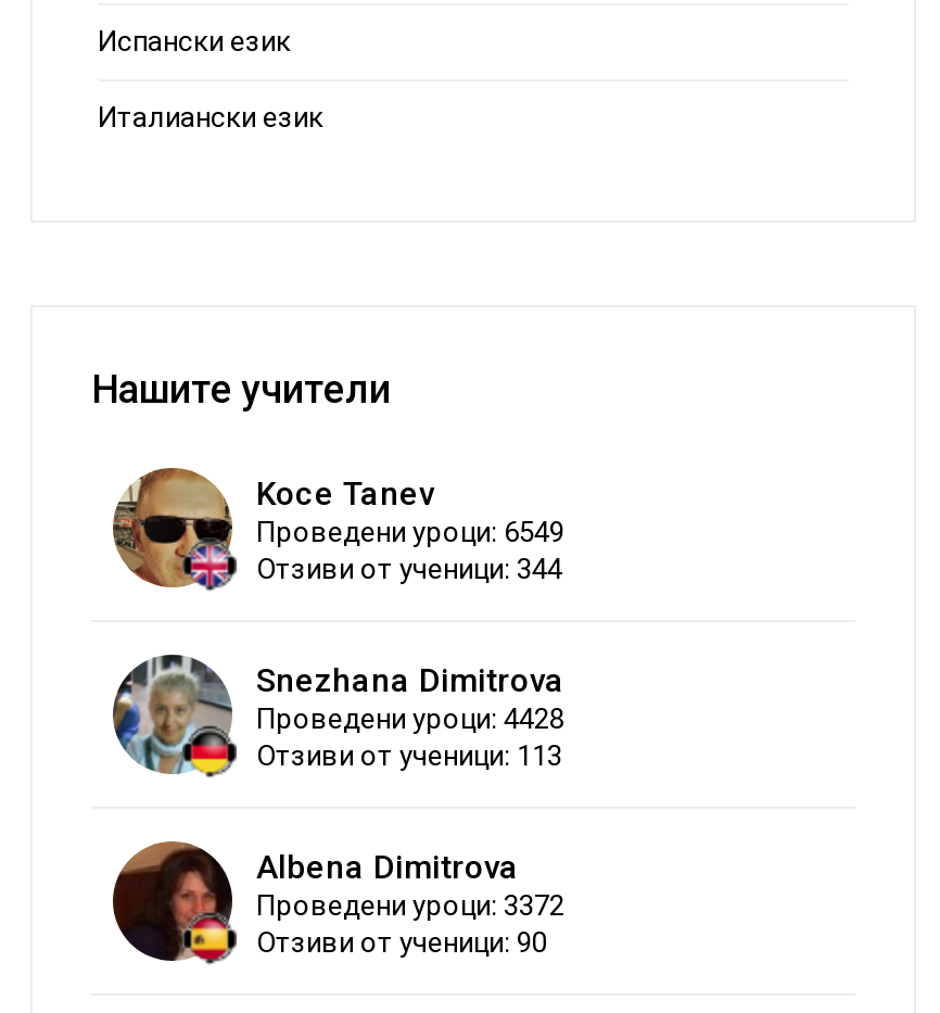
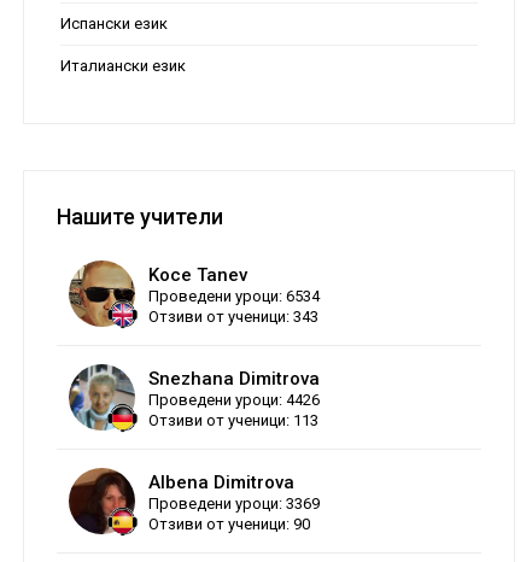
- Проведени уроци: 6549
+ Проведени уроци: 6534

- Отзиви от ученици: 344
+ Отзиви от ученици: 343

- Проведени уроци: 4428
+ Проведени уроци: 4426

- Проведени уроци: 3372
+ Проведени уроци: 3369
